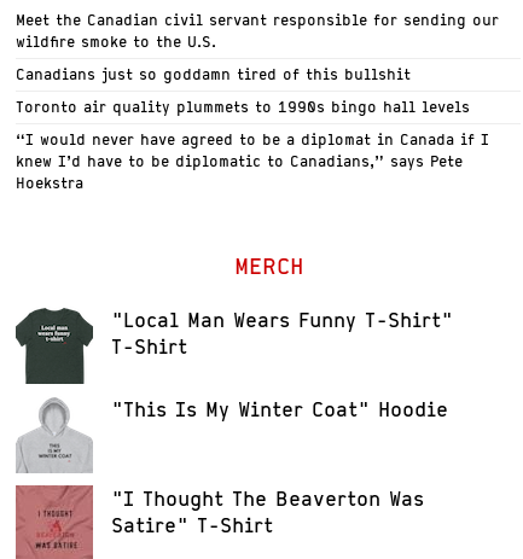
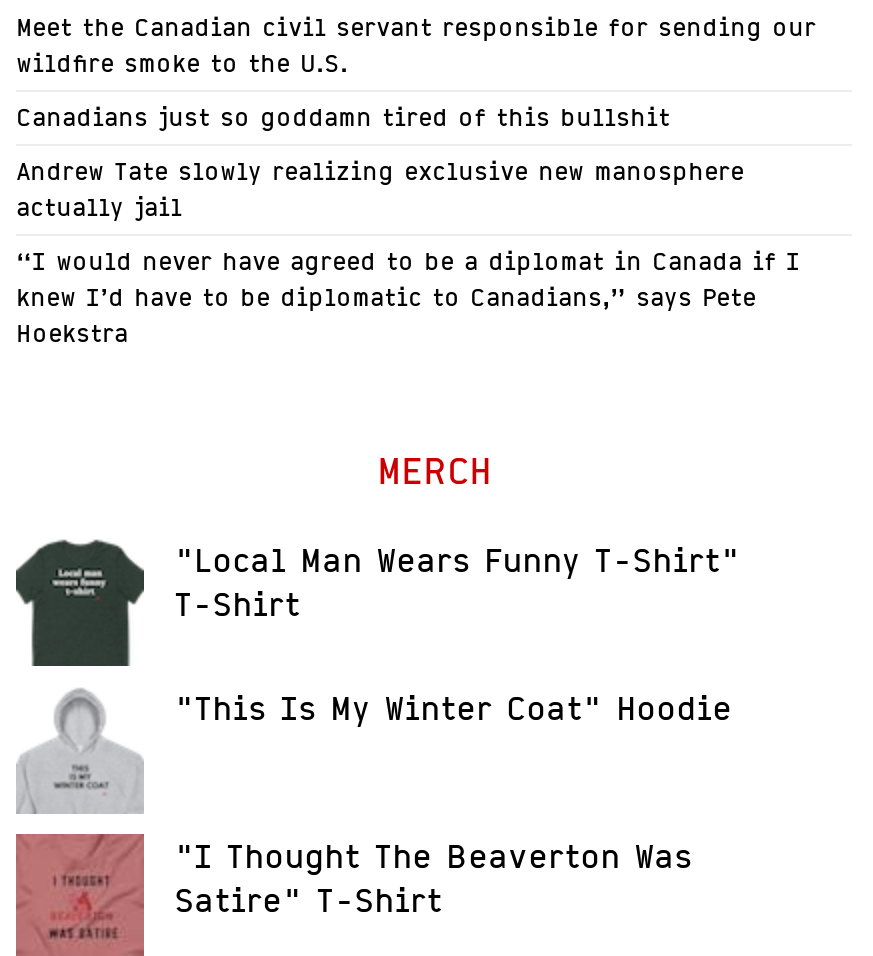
- Toronto air quality plummets to 1990s bingo hall levels
+ Andrew Tate slowly realizing exclusive new manosphere
+ actually jail
